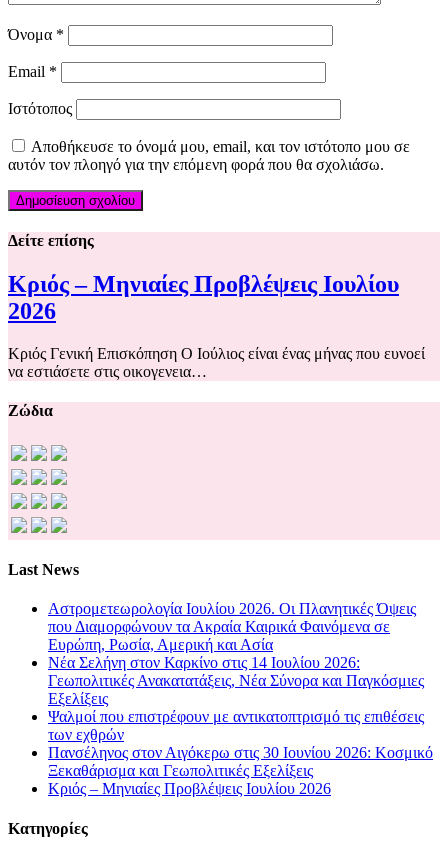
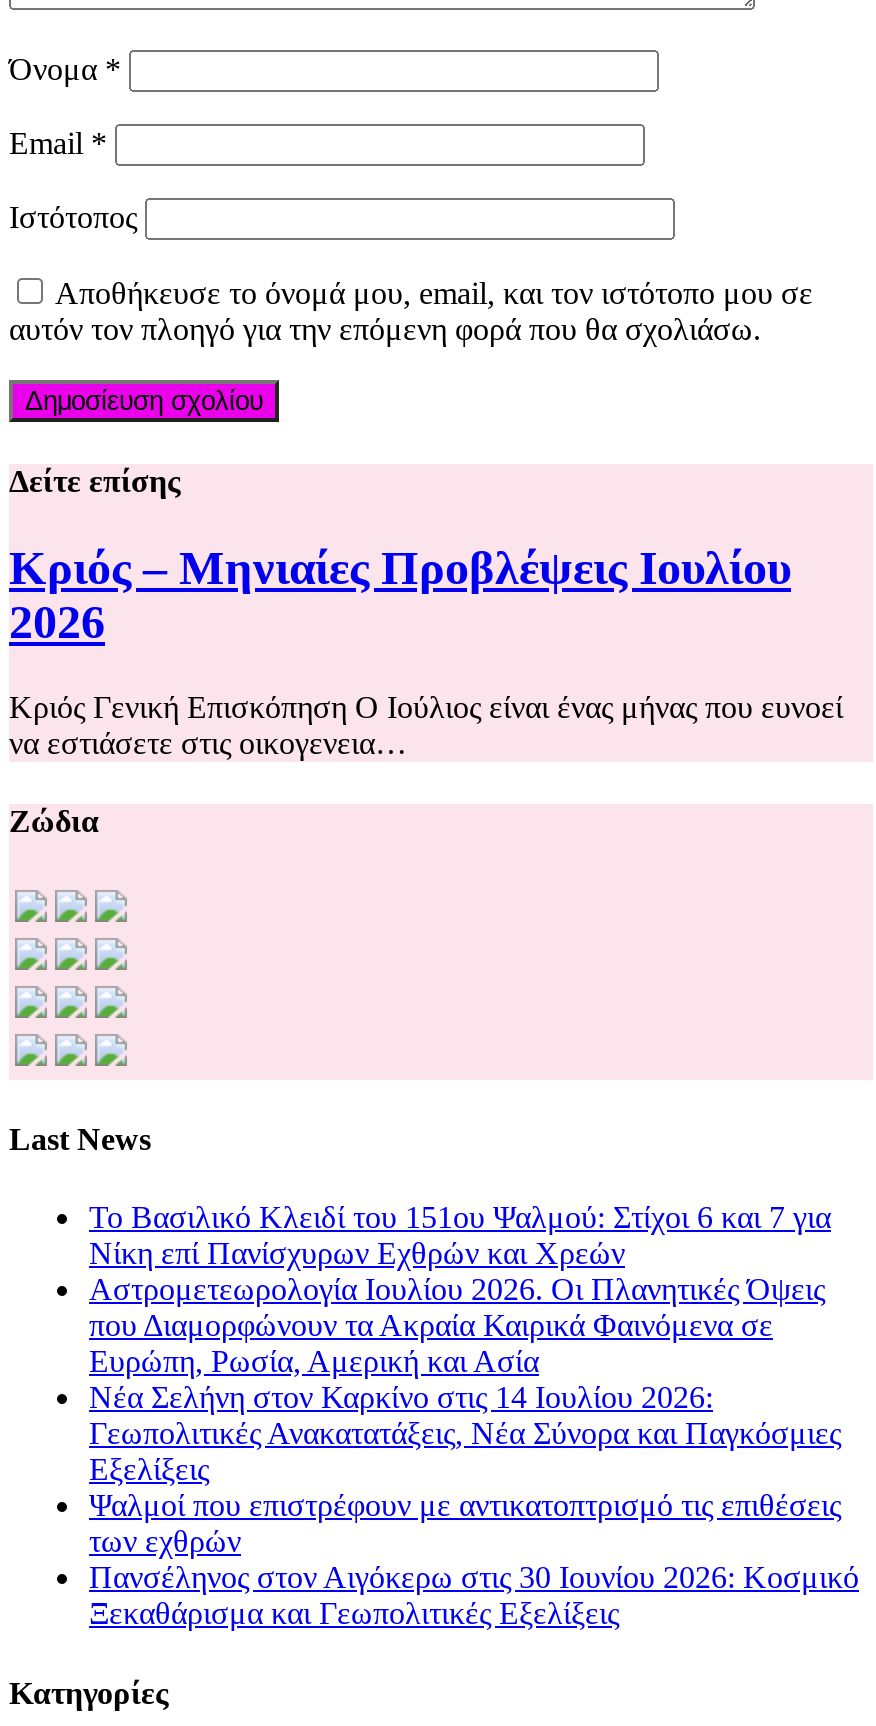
+ Το Βασιλικό Κλειδί του 151ου Ψαλμού: Στίχοι 6 και 7 για
+ Νίκη επί Πανίσχυρων Εχθρών και Χρεών

moved down: Αστρομετεωρολογία Ιουλίου 2026. Οι Πλανητικές Όψεις | που Διαμορφώνουν τα Ακραία Καιρικά Φαινόμενα σε | Ευρώπη, Ρωσία, Αμερική και Ασία | ... | Πανσέληνος στον Αιγόκερω στις 30 Ιουνίου 2026: Κοσμικό | Ξεκαθάρισμα και Γεωπολιτικές Εξελίξεις

- Κριός – Μηνιαίες Προβλέψεις Ιουλίου 2026
